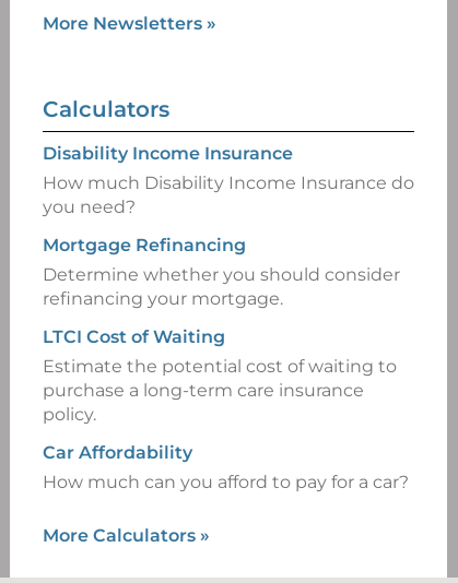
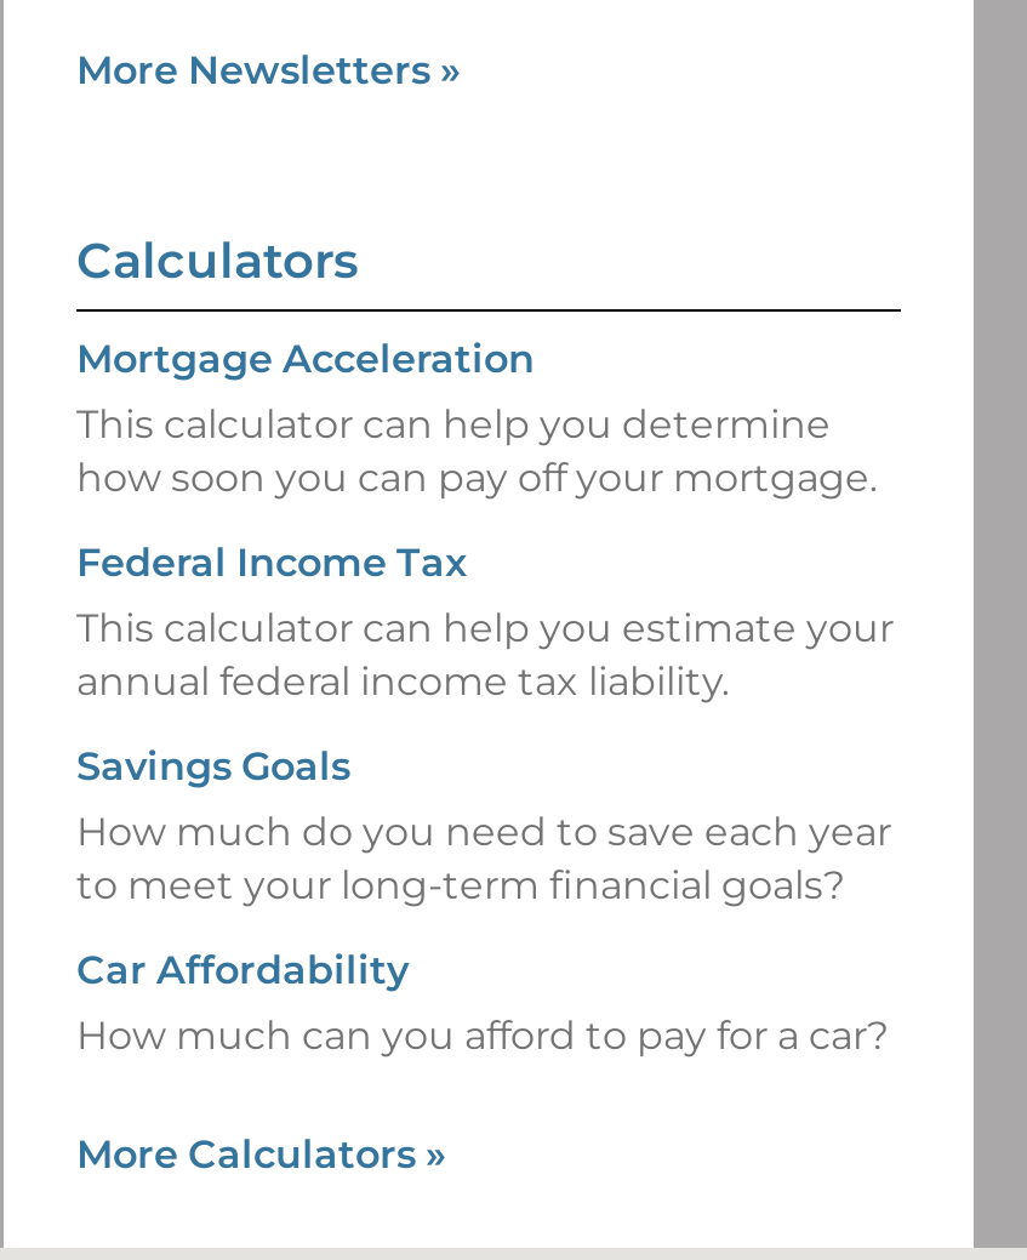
- Disability Income Insurance
- How much Disability Income Insurance do
- you need?
+ Mortgage Acceleration
+ This calculator can help you determine
+ how soon you can pay off your mortgage.

- Mortgage Refinancing
- Determine whether you should consider
- refinancing your mortgage.
+ Federal Income Tax
+ This calculator can help you estimate your
+ annual federal income tax liability.

- LTCI Cost of Waiting
- Estimate the potential cost of waiting to
- purchase a long-term care insurance
- policy.
+ Savings Goals
+ How much do you need to save each year
+ to meet your long-term financial goals?
